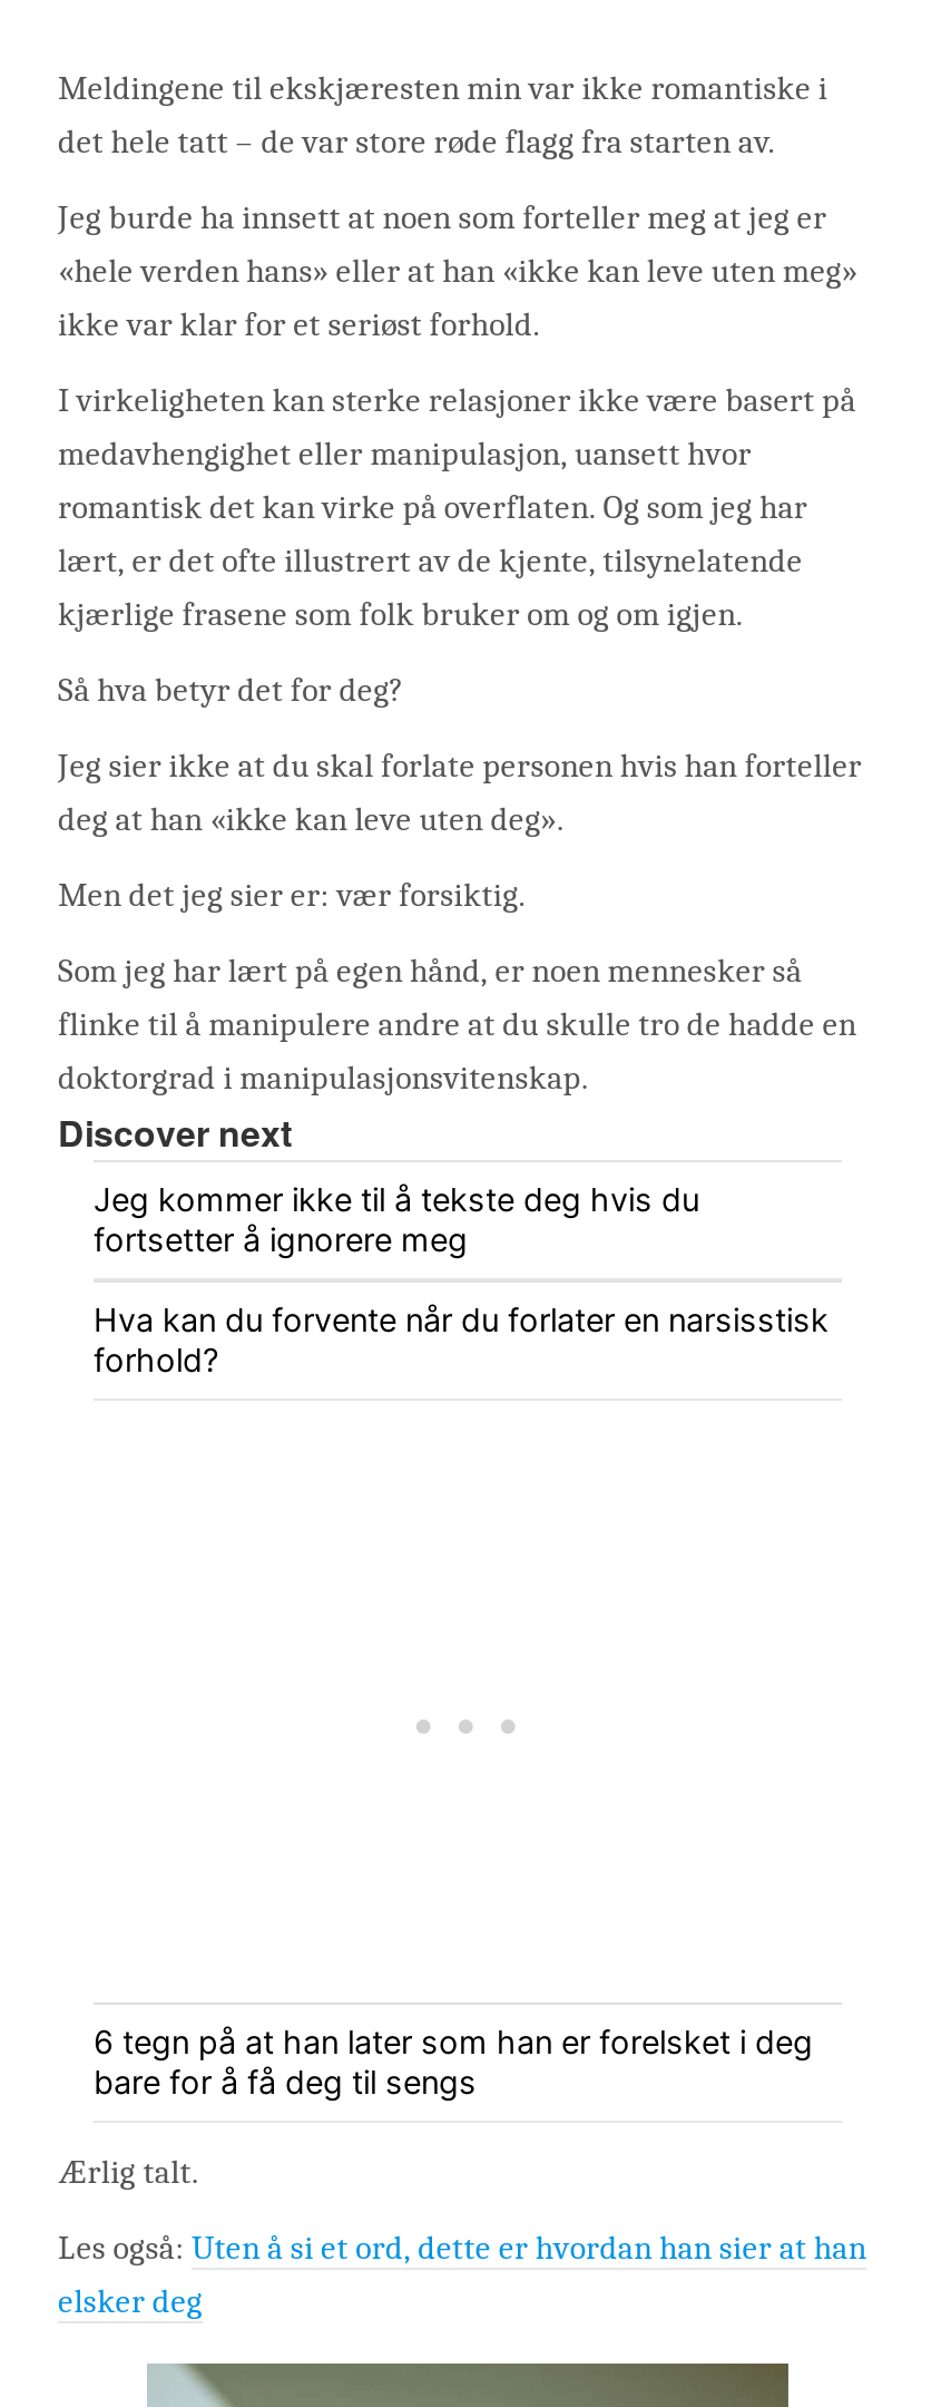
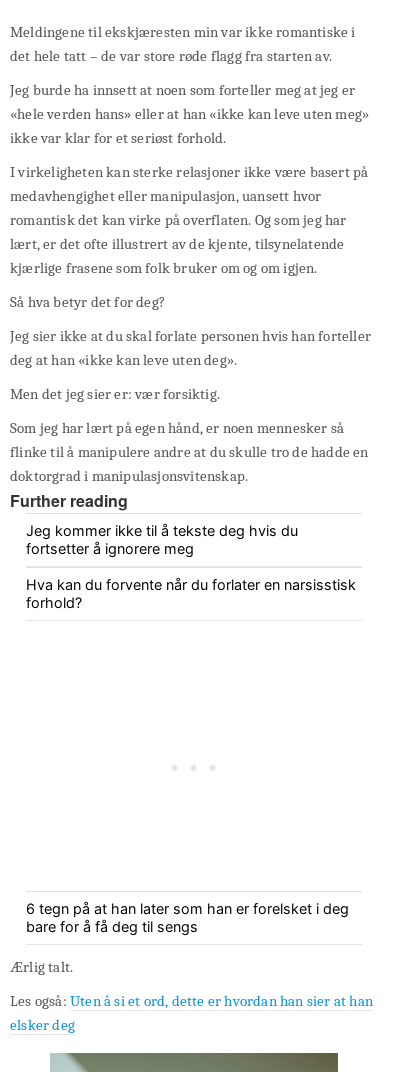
- Discover next
+ Further reading
